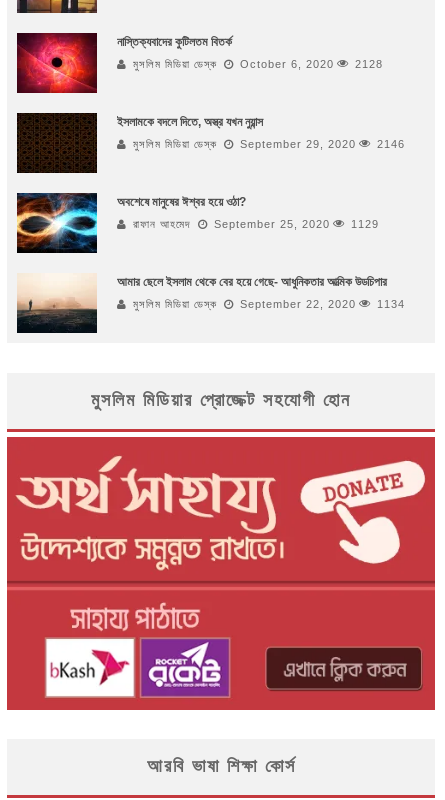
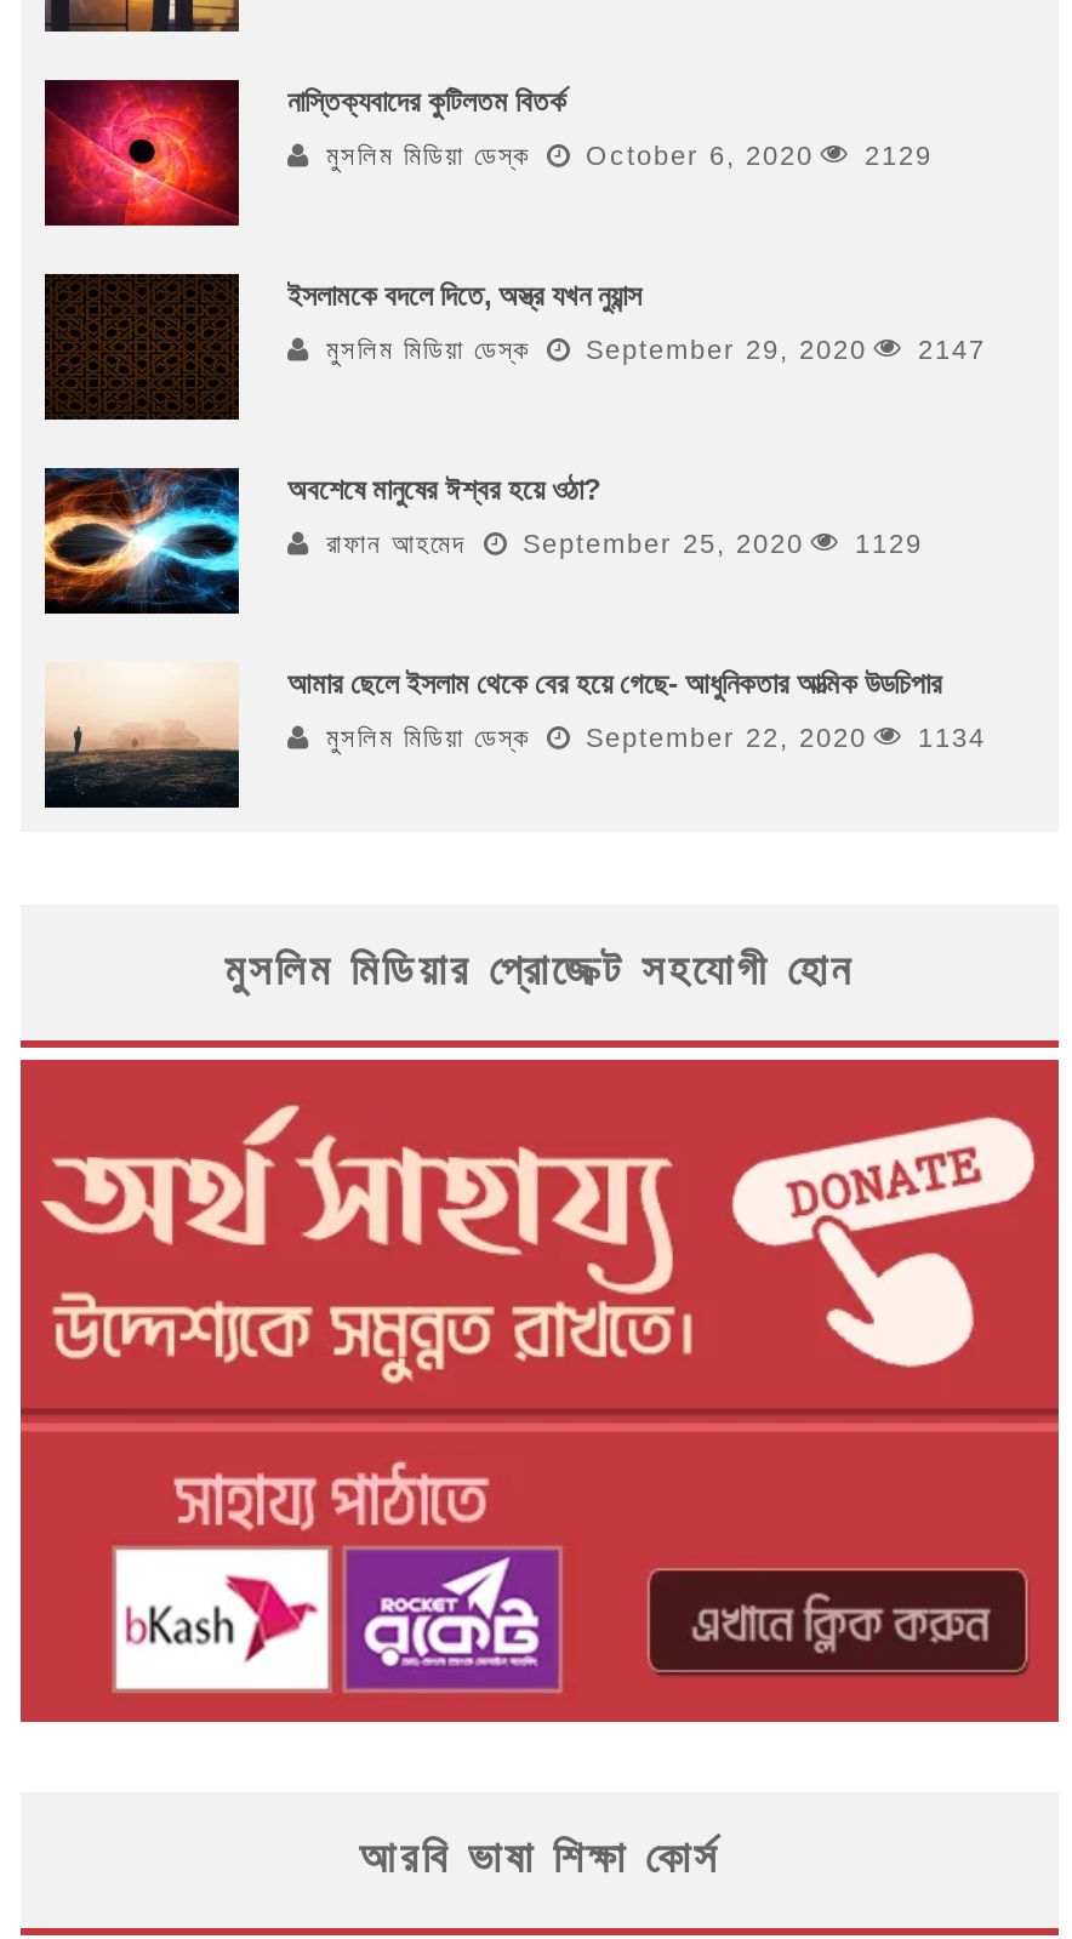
- মুসলিম মিডিয়া ডেস্ক October 6, 2020 2128
+ মুসলিম মিডিয়া ডেস্ক October 6, 2020 2129

- মুসলিম মিডিয়া ডেস্ক September 29, 2020 2146
+ মুসলিম মিডিয়া ডেস্ক September 29, 2020 2147
